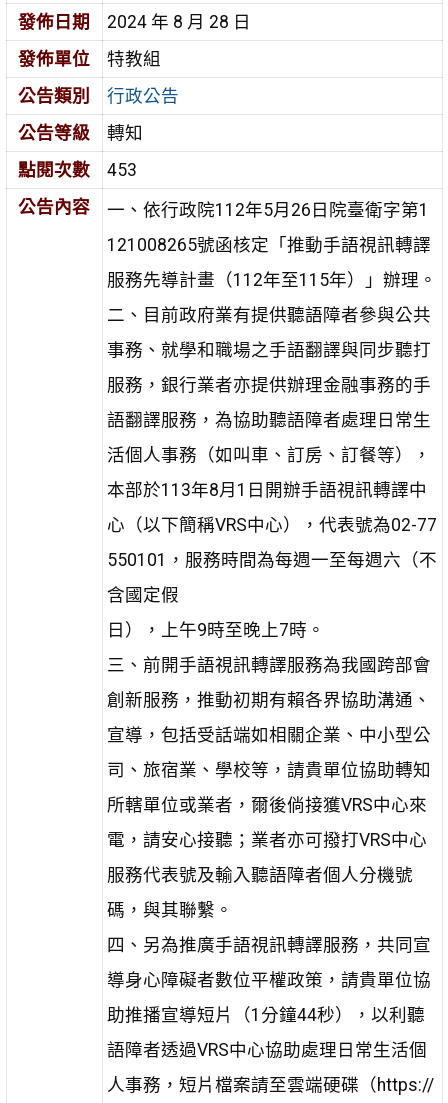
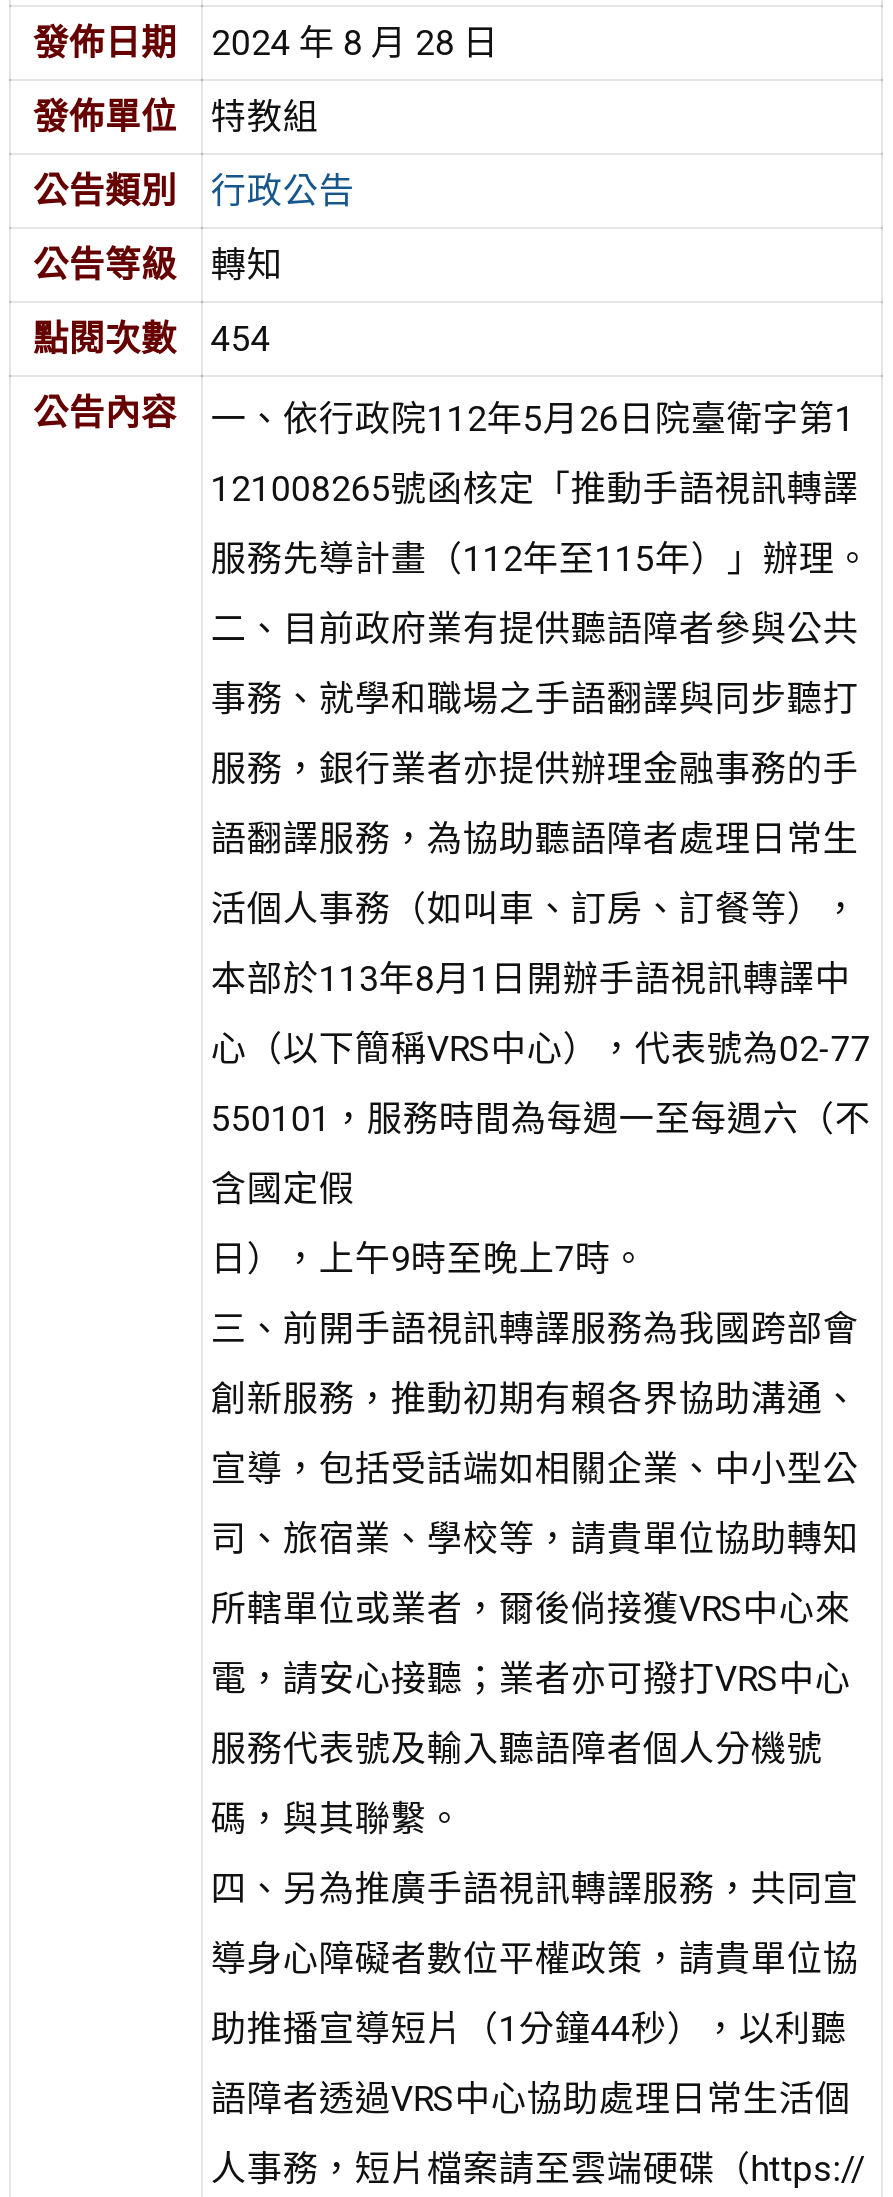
- 點閱次數 453
+ 點閱次數 454
